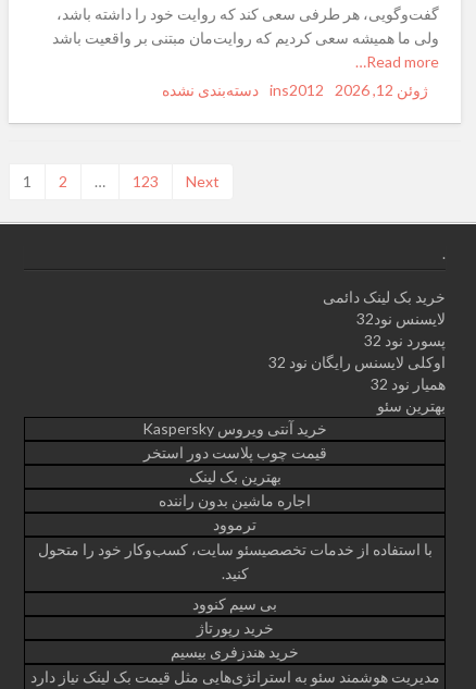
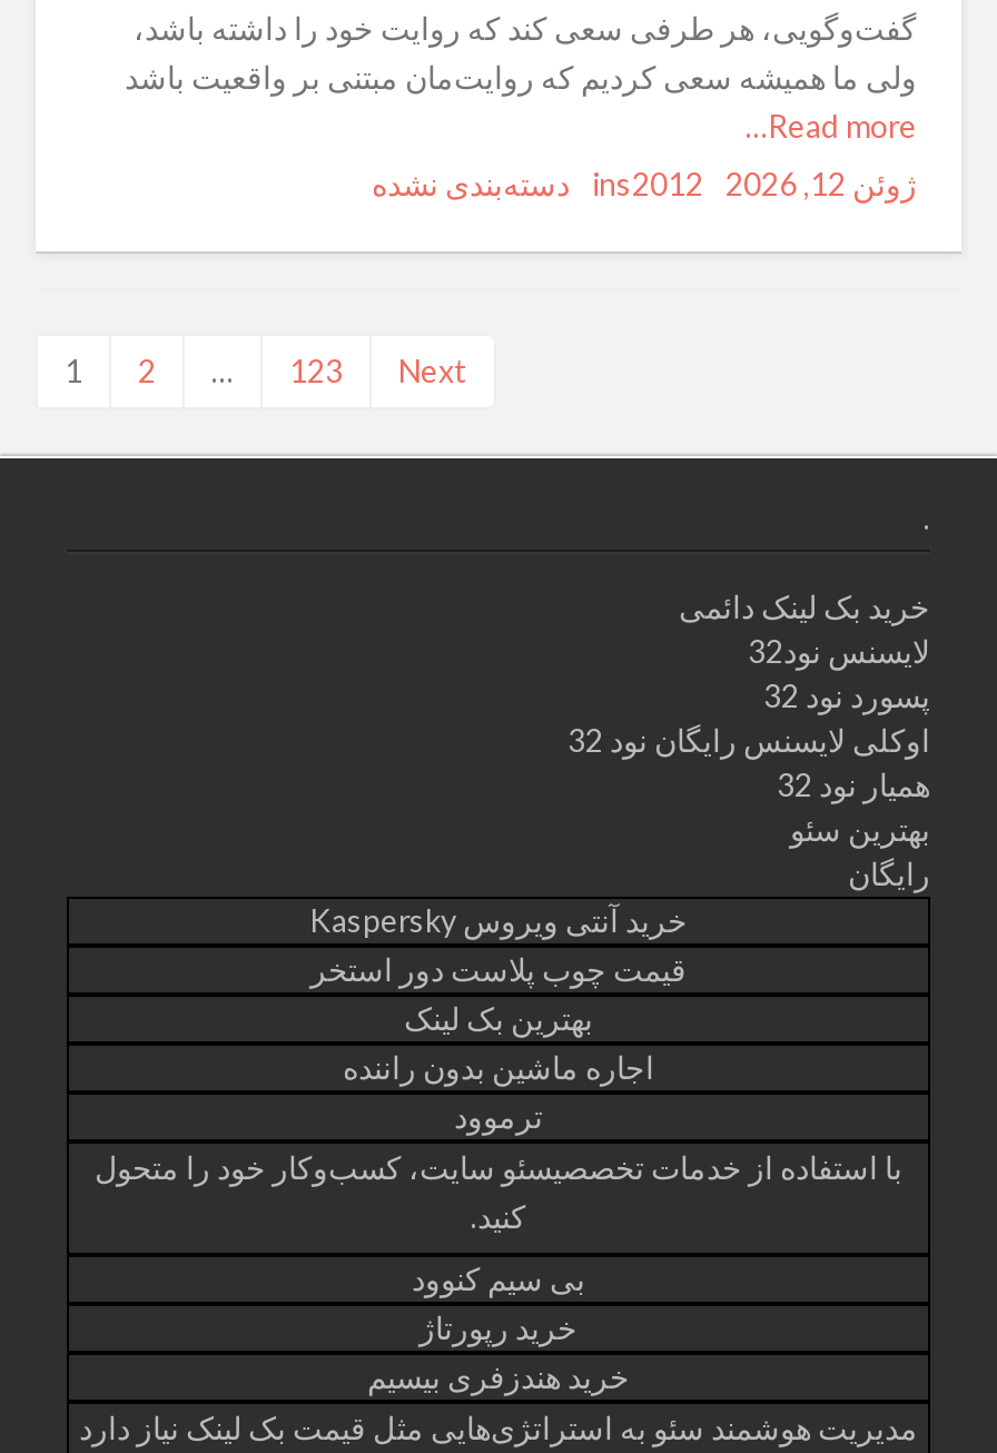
+ رایگان
